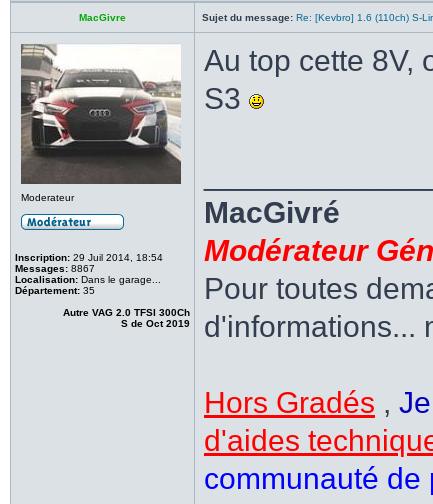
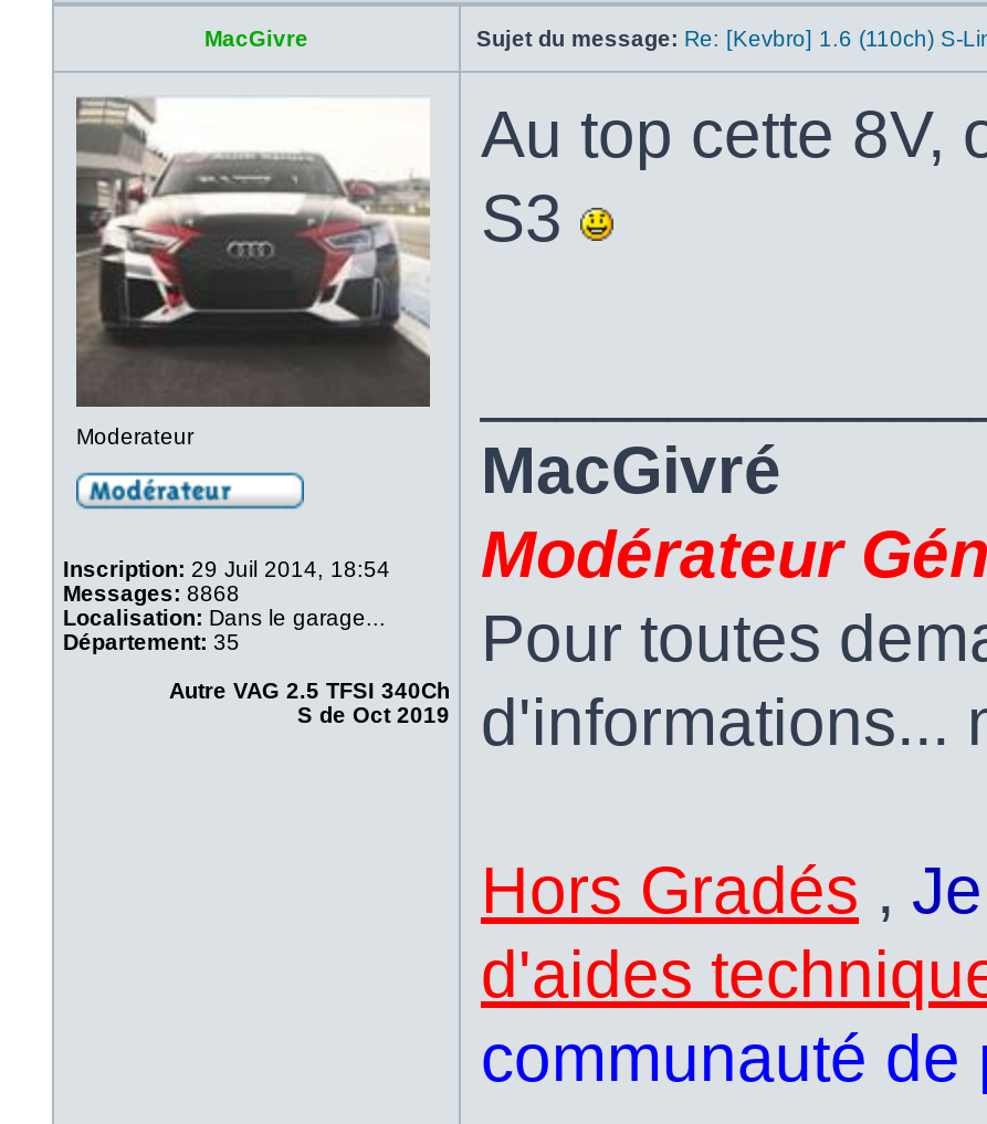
- Messages: 8867
+ Messages: 8868

- Autre VAG 2.0 TFSI 300Ch
+ Autre VAG 2.5 TFSI 340Ch
